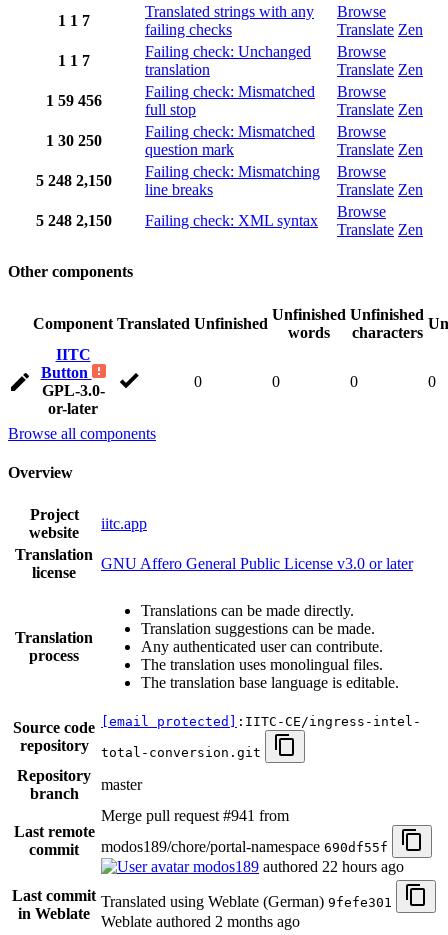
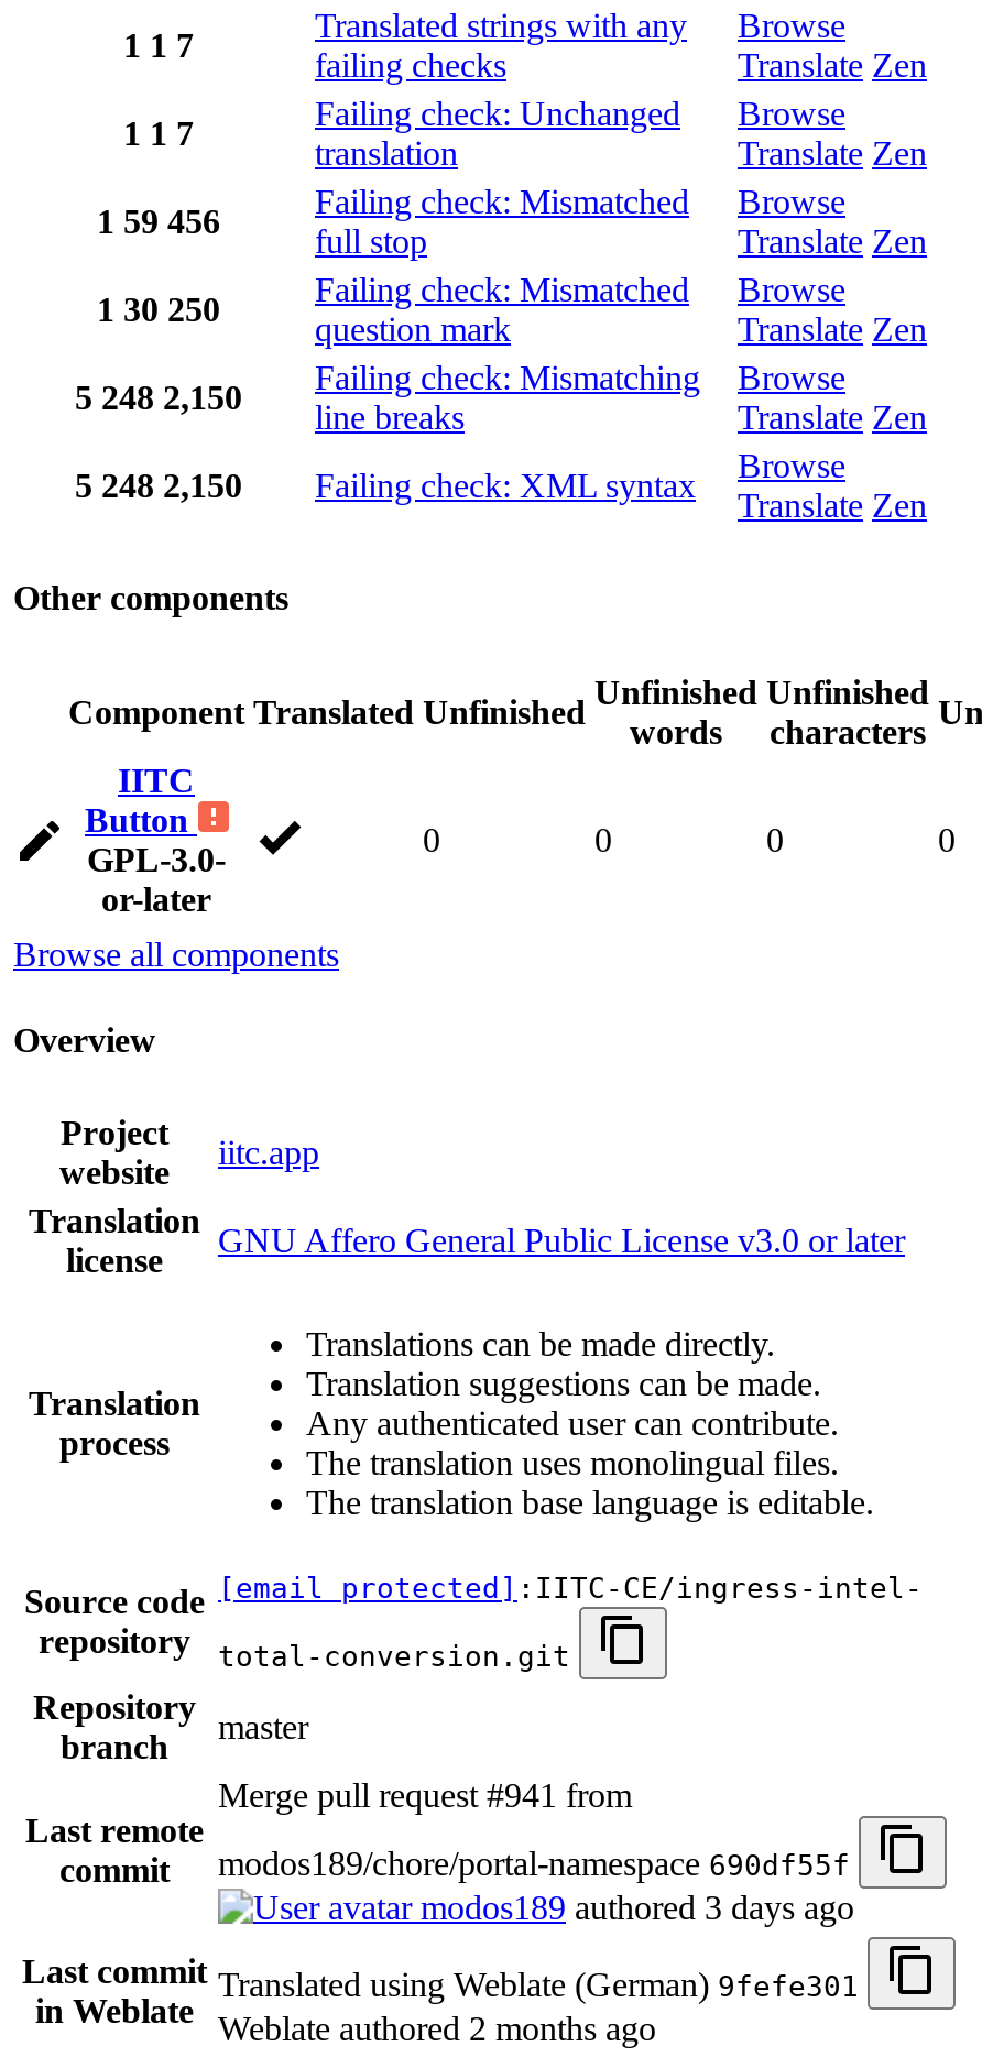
- modos189 authored 22 hours ago
+ modos189 authored 3 days ago
